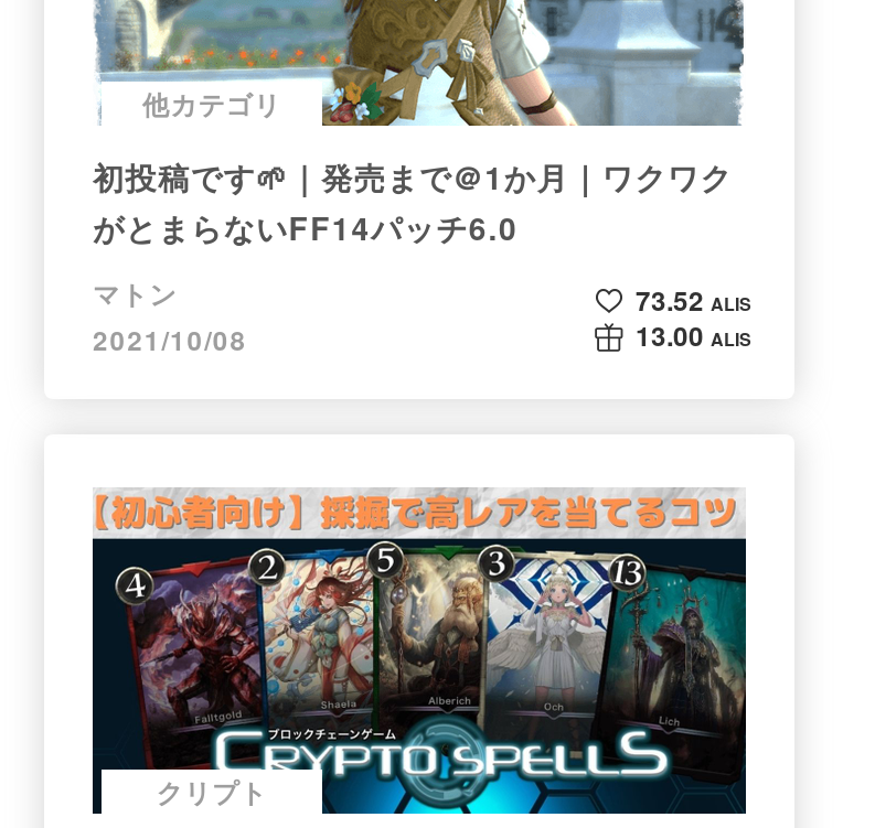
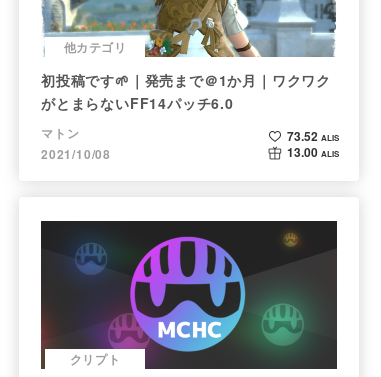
- [image]
+ [image]
